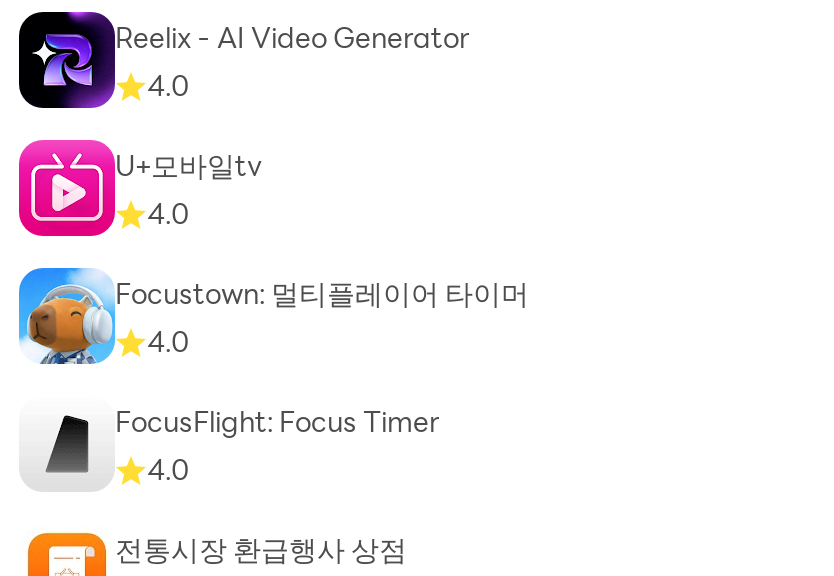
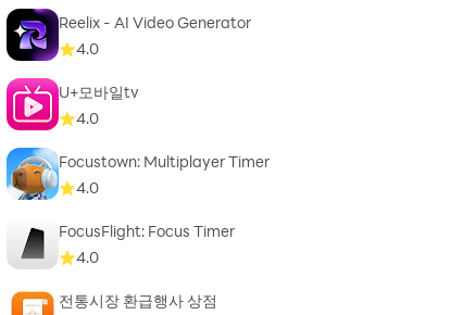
- Focustown: 멀티플레이어 타이머
+ Focustown: Multiplayer Timer
